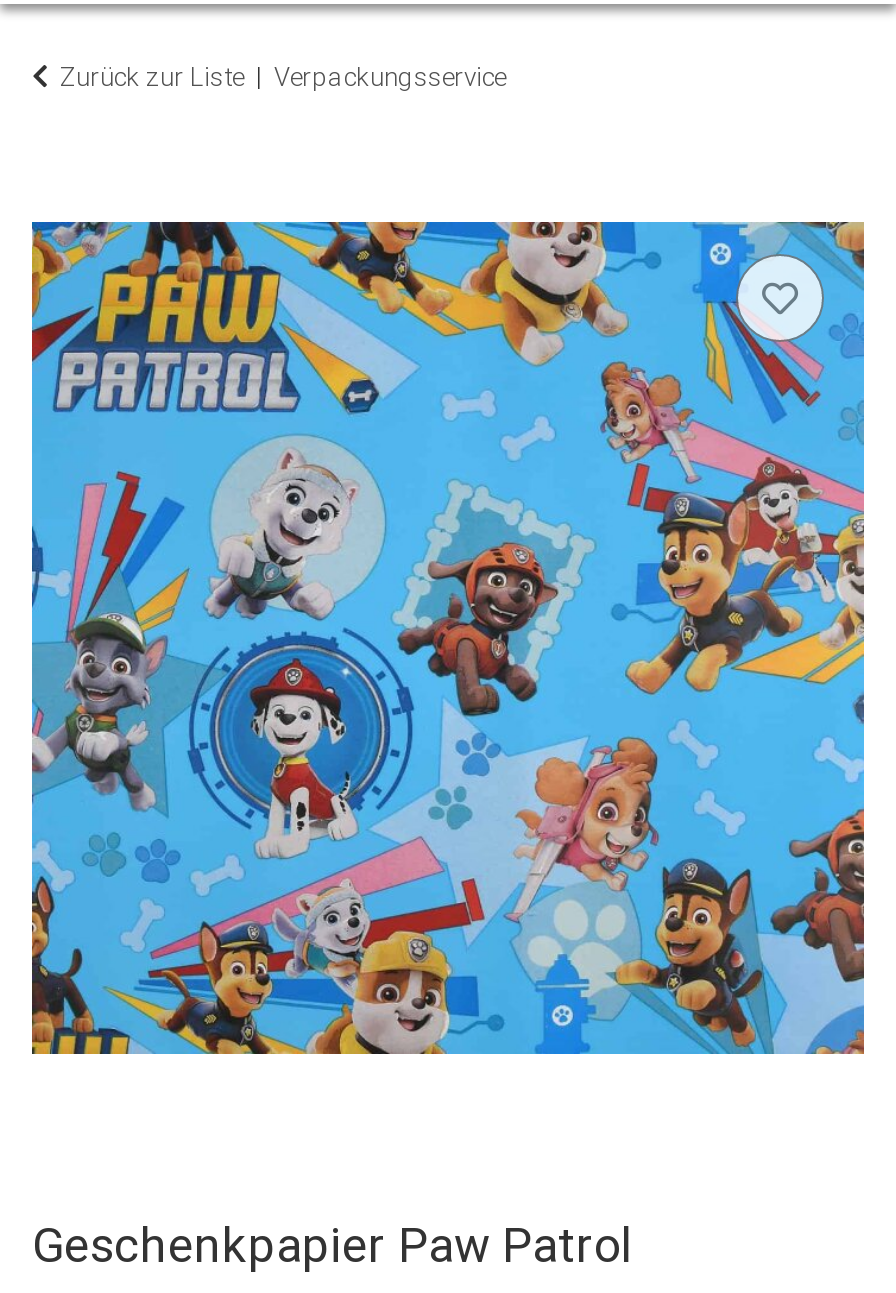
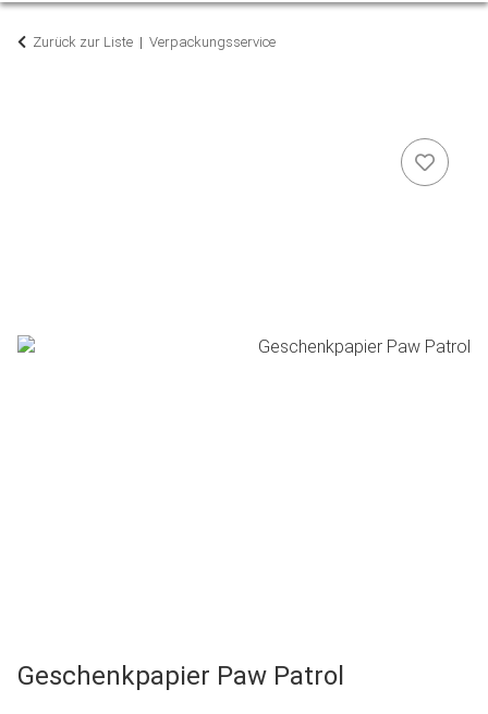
- [image]
